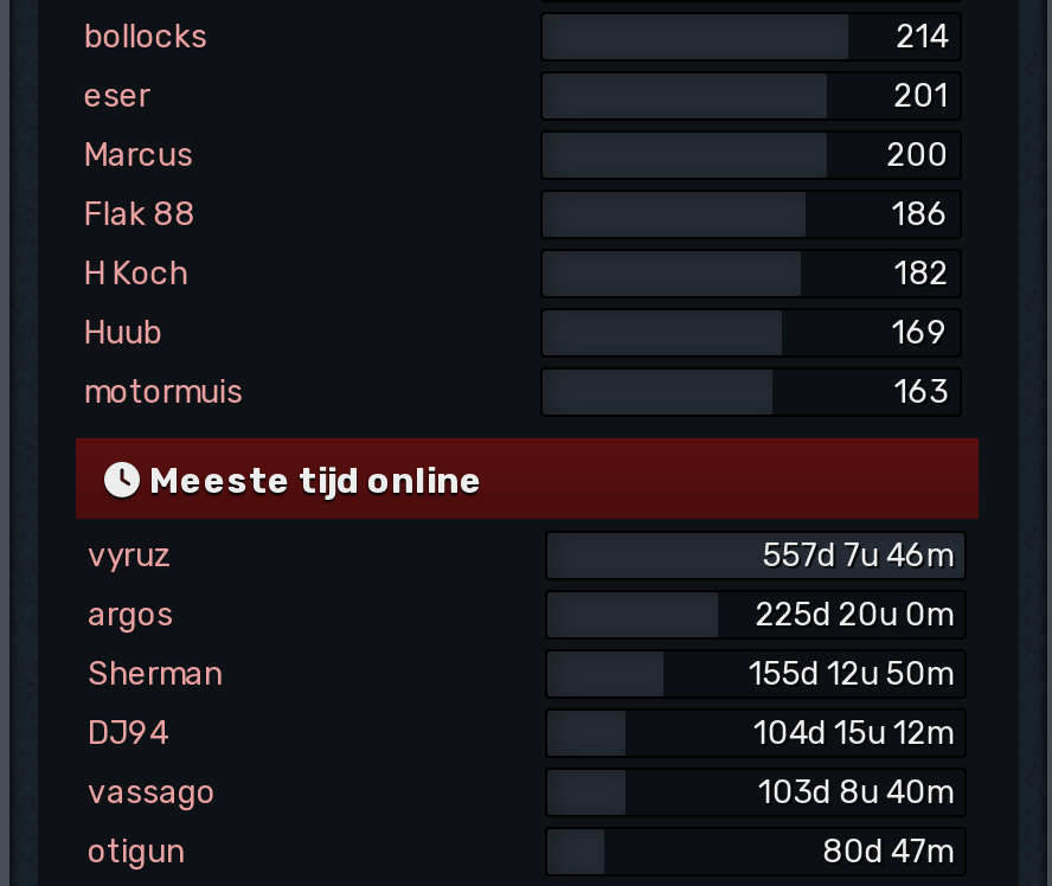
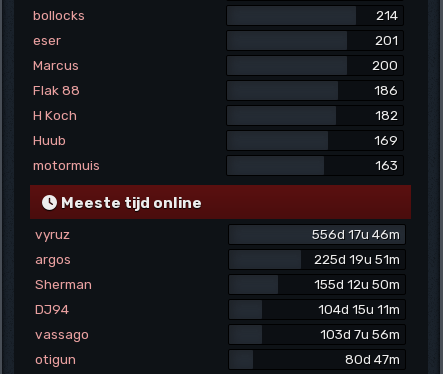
- 557d 7u 46m
+ 556d 17u 46m

- 225d 20u 0m
+ 225d 19u 51m

- 104d 15u 12m
+ 104d 15u 11m

- 103d 8u 40m
+ 103d 7u 56m
